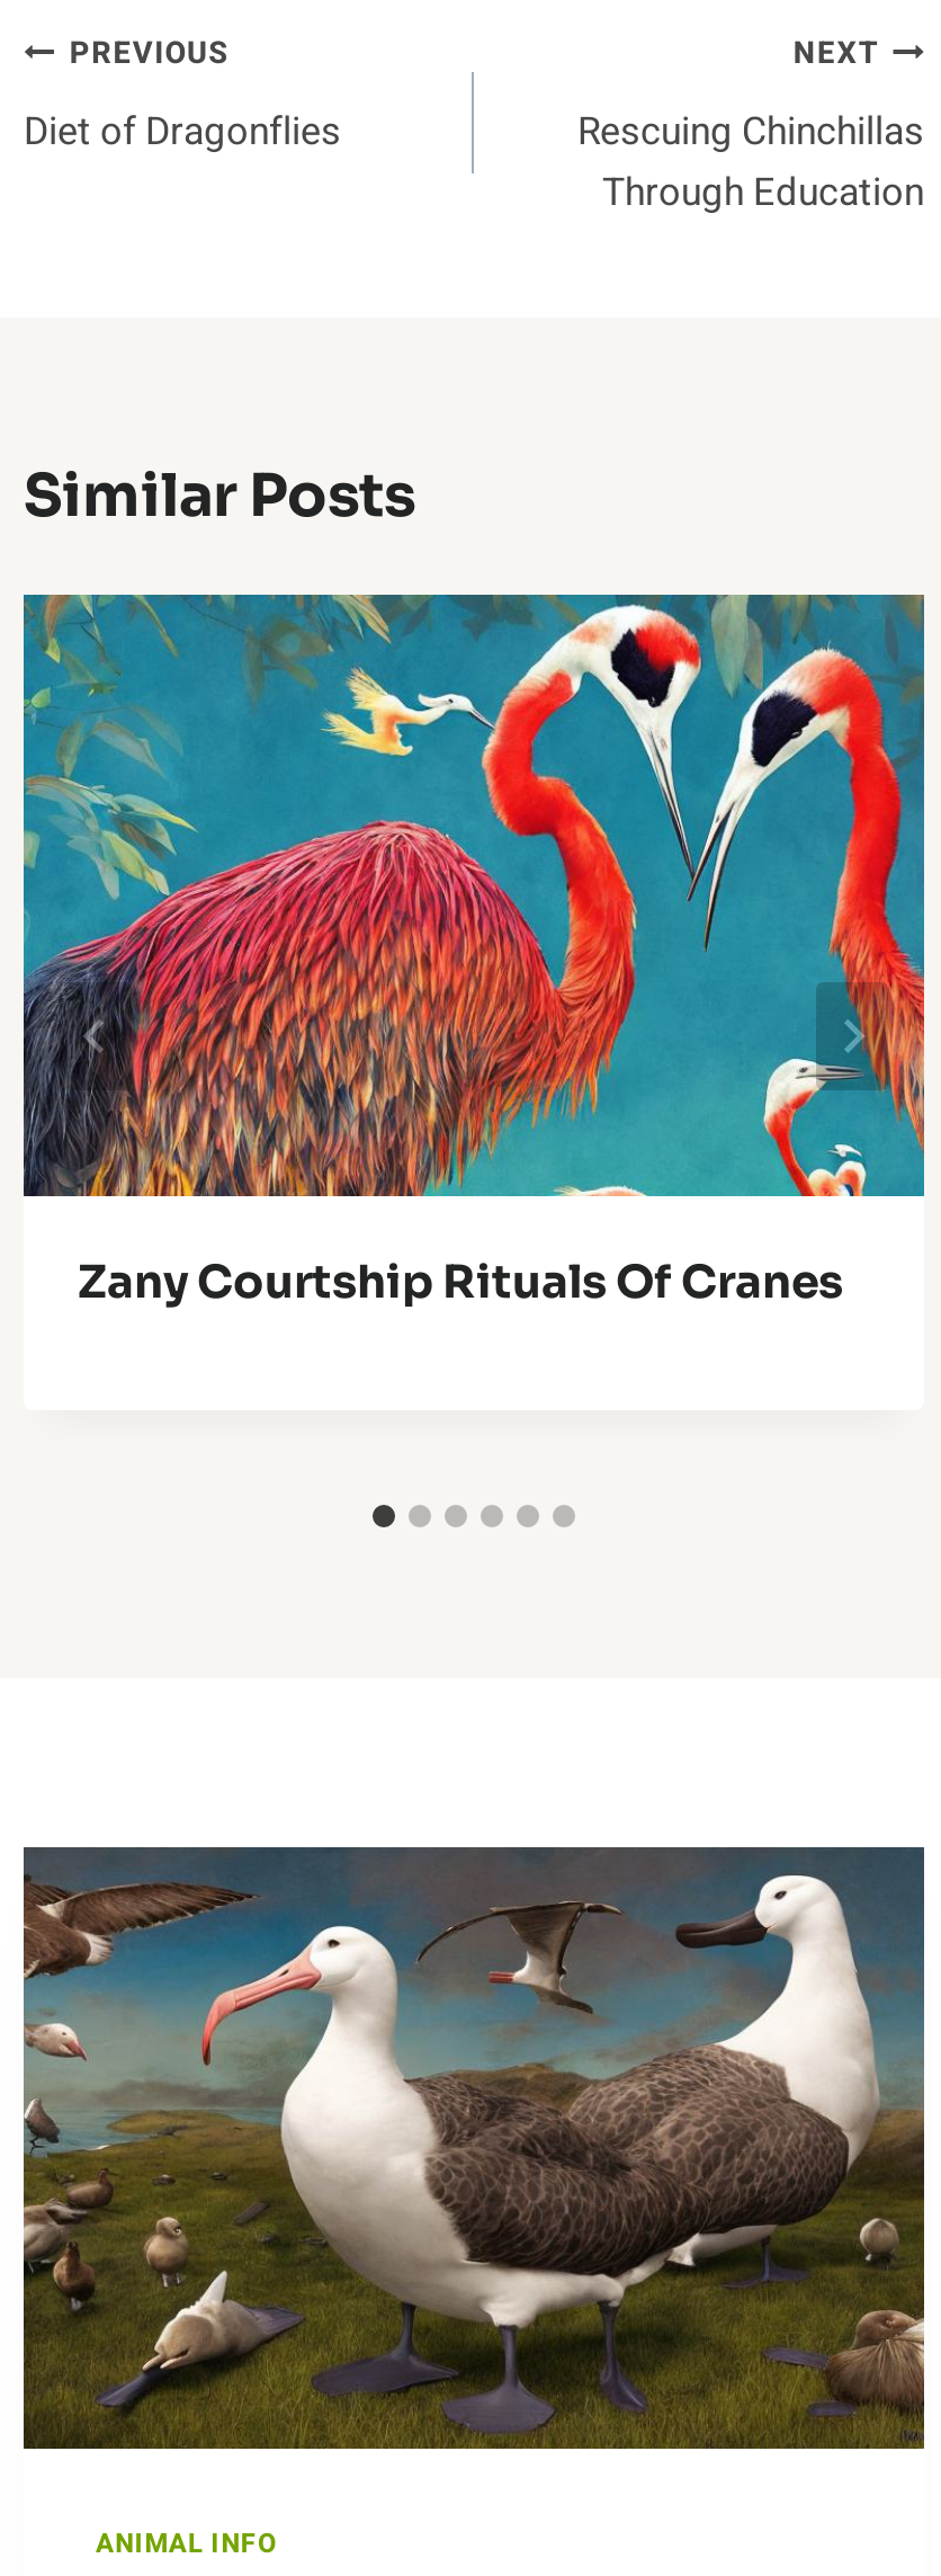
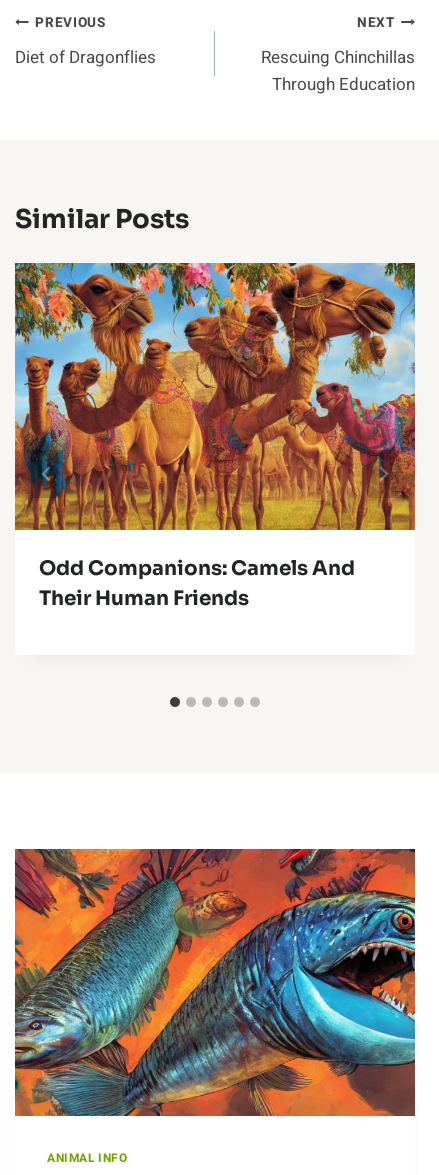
- [image]
- Zany Courtship Rituals Of Cranes
+ [image]
+ Odd Companions: Camels And
+ Their Human Friends

- [image]
+ [image]
